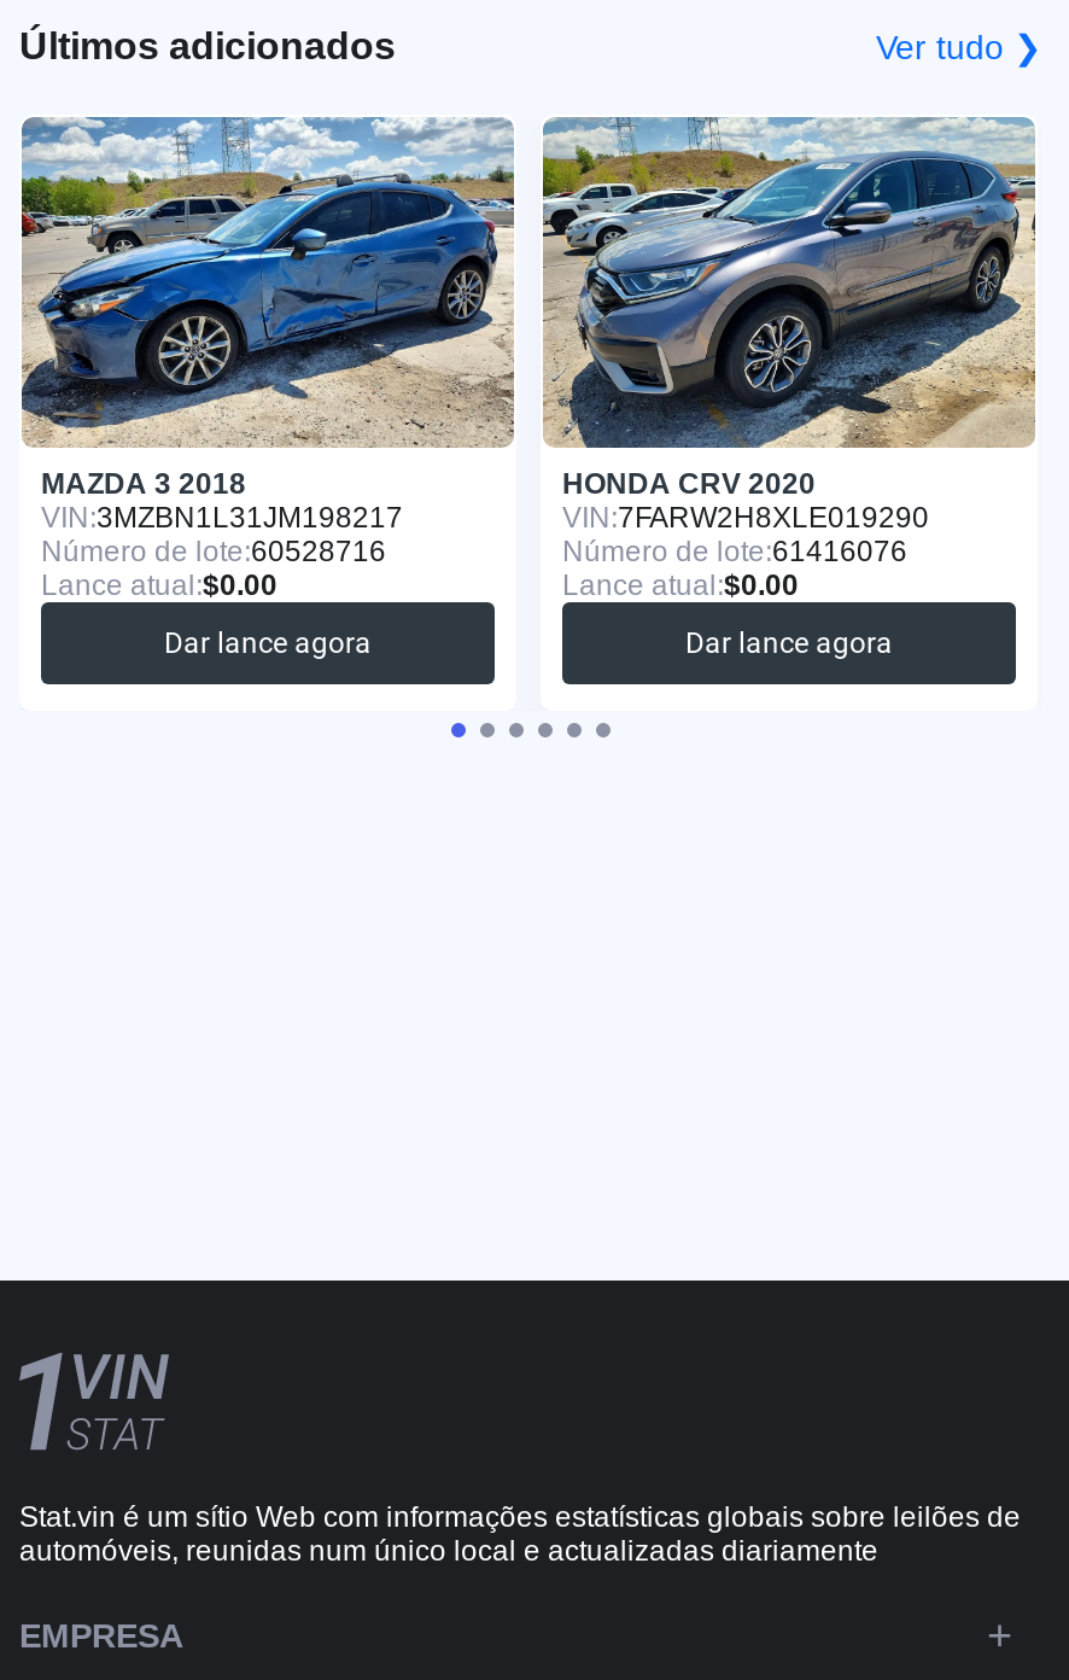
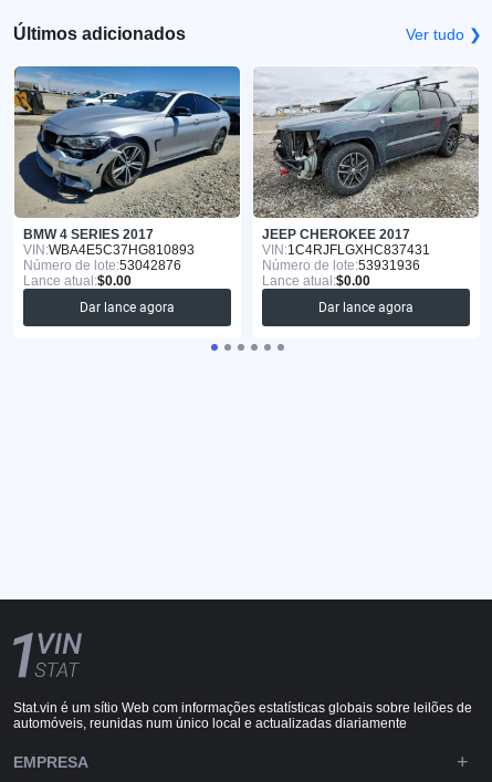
- [image]
- MAZDA 3 2018
- VIN: 3MZBN1L31JM198217
- Número de lote:60528716
+ [image]
+ BMW 4 SERIES 2017
+ VIN: WBA4E5C37HG810893
+ Número de lote:53042876

- [image]
- HONDA CRV 2020
- VIN: 7FARW2H8XLE019290
- Número de lote:61416076
+ [image]
+ JEEP CHEROKEE 2017
+ VIN: 1C4RJFLGXHC837431
+ Número de lote:53931936
